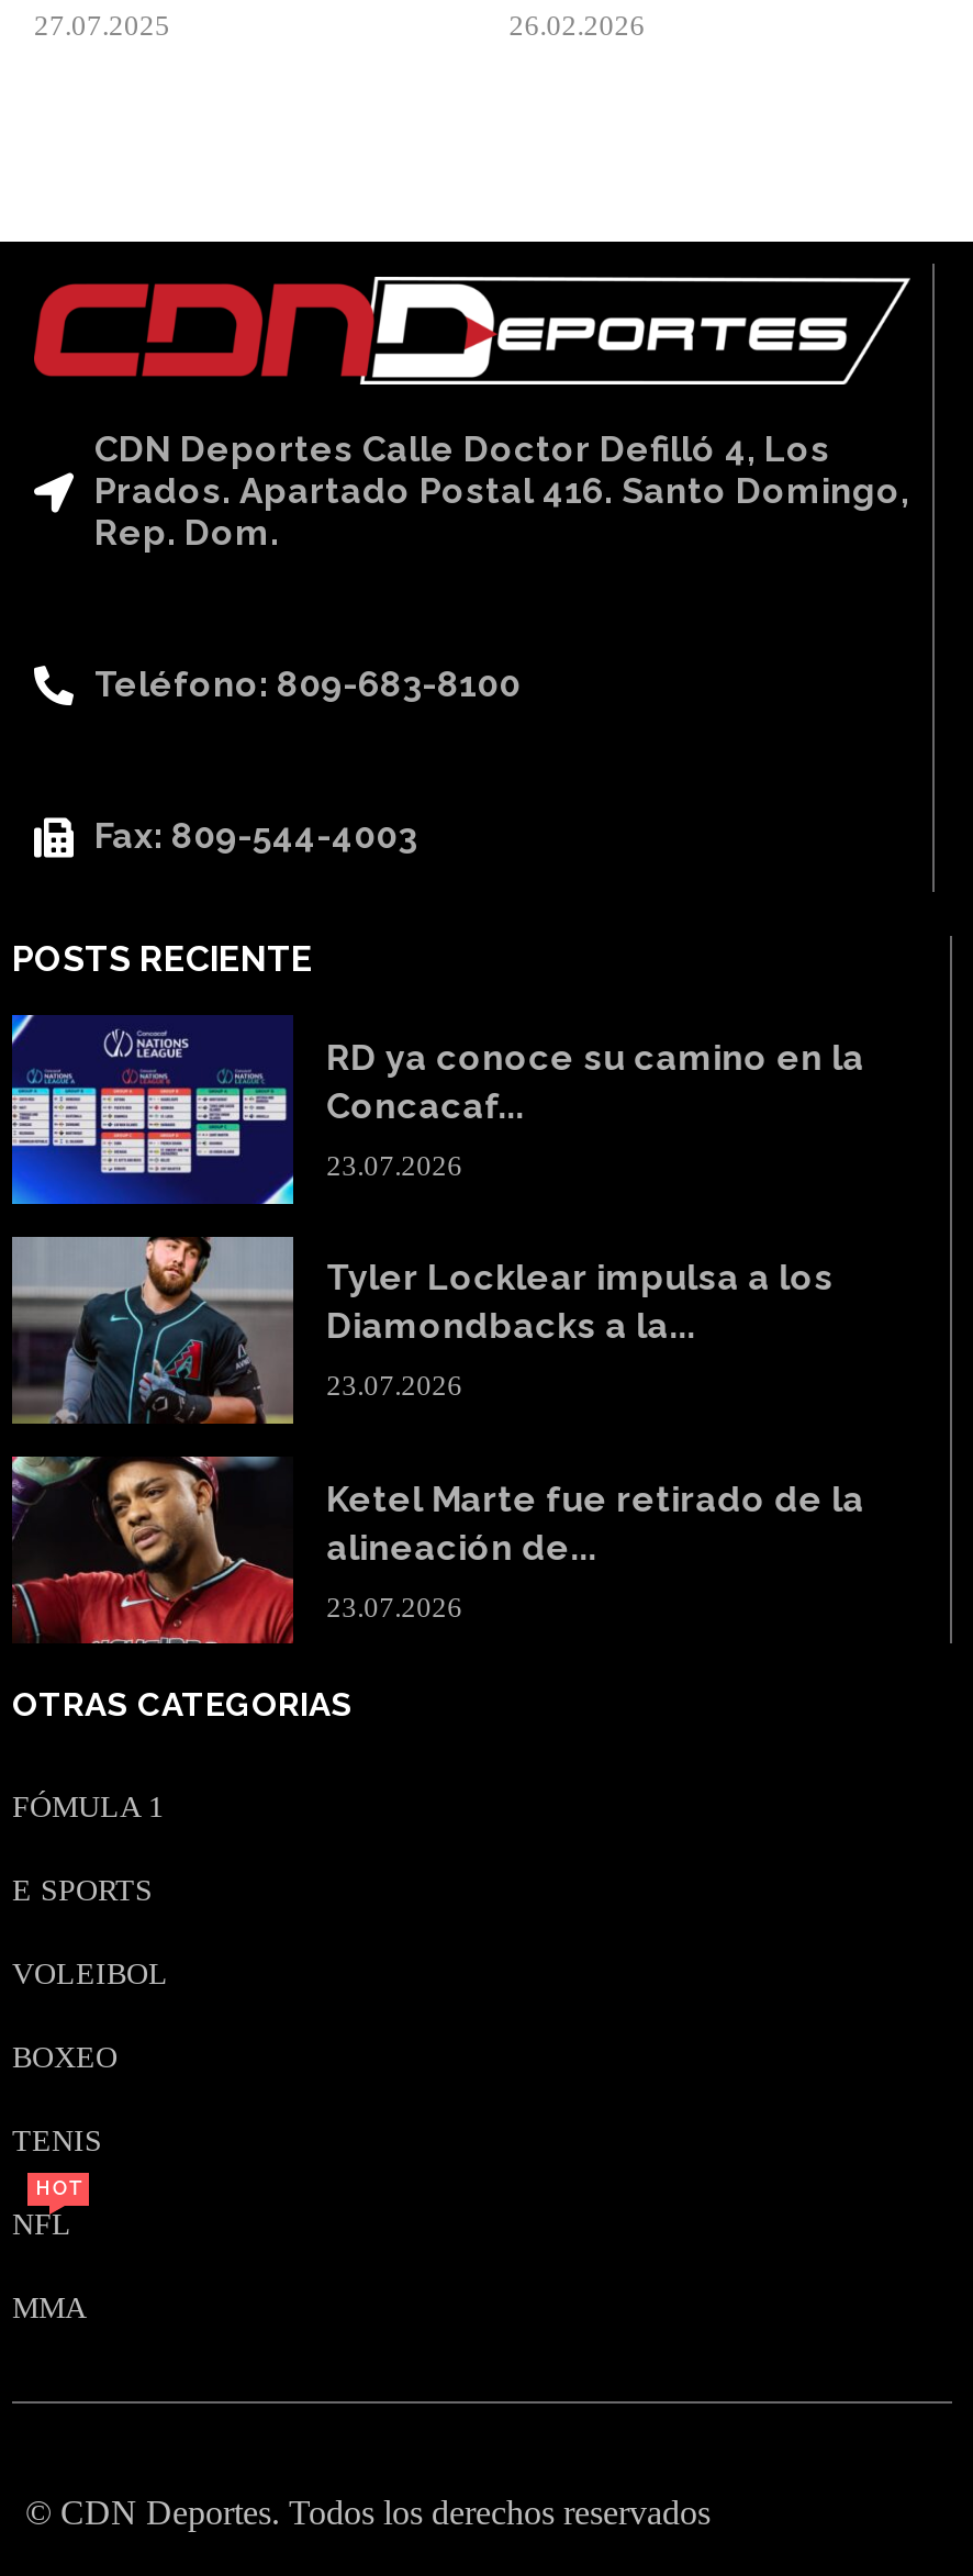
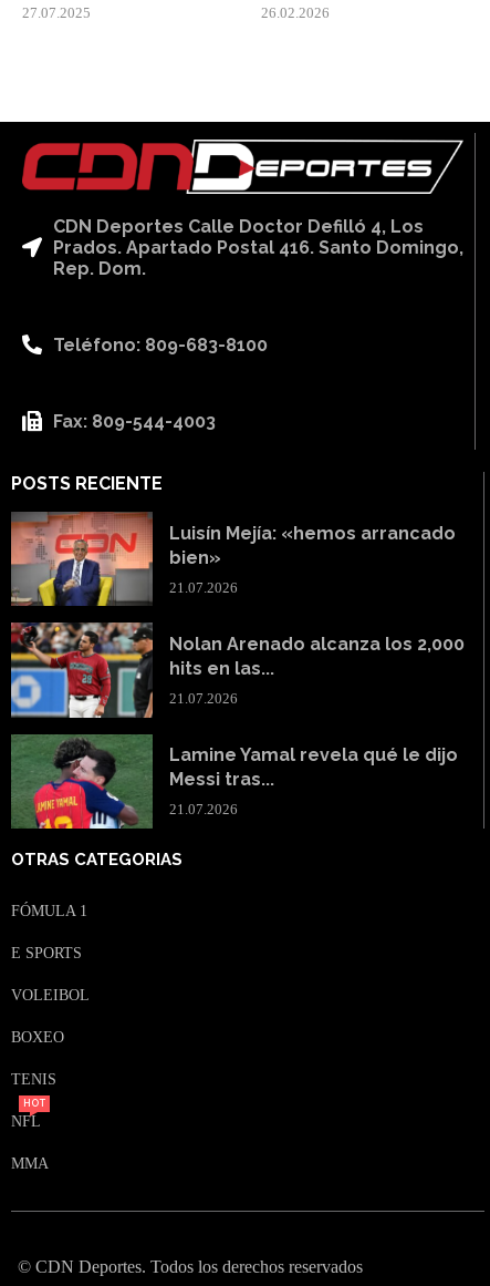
- [image]
- RD ya conoce su camino en la
- Concacaf...
+ [image]
+ Luisín Mejía: «hemos arrancado
+ bien»

- 23.07.2026
+ 21.07.2026

- [image]
- Tyler Locklear impulsa a los
- Diamondbacks a la...
+ [image]
+ Nolan Arenado alcanza los 2,000
+ hits en las...

- 23.07.2026
+ 21.07.2026

- [image]
- Ketel Marte fue retirado de la
- alineación de...
+ [image]
+ Lamine Yamal revela qué le dijo
+ Messi tras...

- 23.07.2026
+ 21.07.2026
